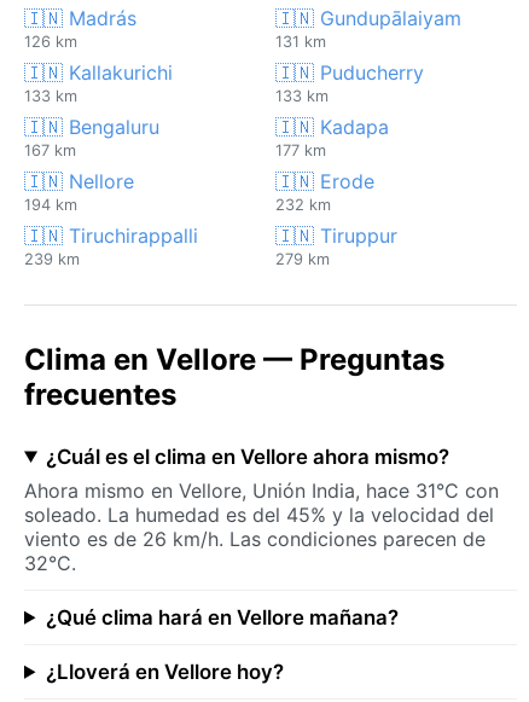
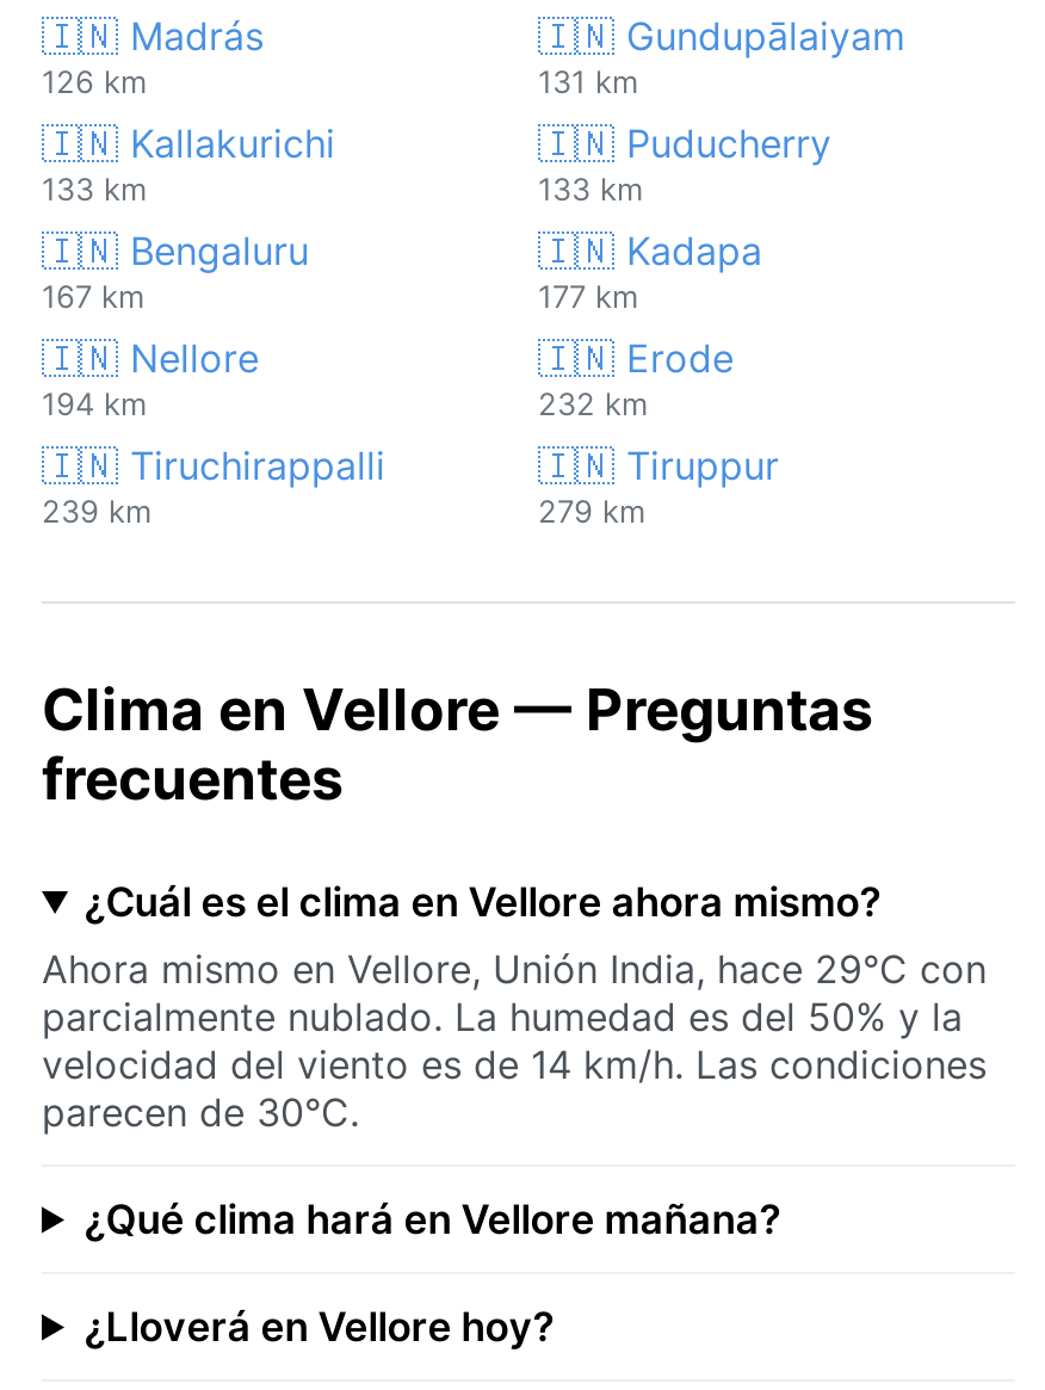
- Ahora mismo en Vellore, Unión India, hace 31°C con
- soleado. La humedad es del 45% y la velocidad del
- viento es de 26 km/h. Las condiciones parecen de
- 32°C.
+ Ahora mismo en Vellore, Unión India, hace 29°C con
+ parcialmente nublado. La humedad es del 50% y la
+ velocidad del viento es de 14 km/h. Las condiciones
+ parecen de 30°C.
